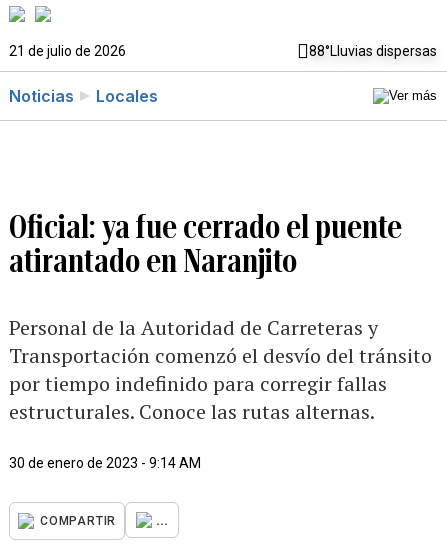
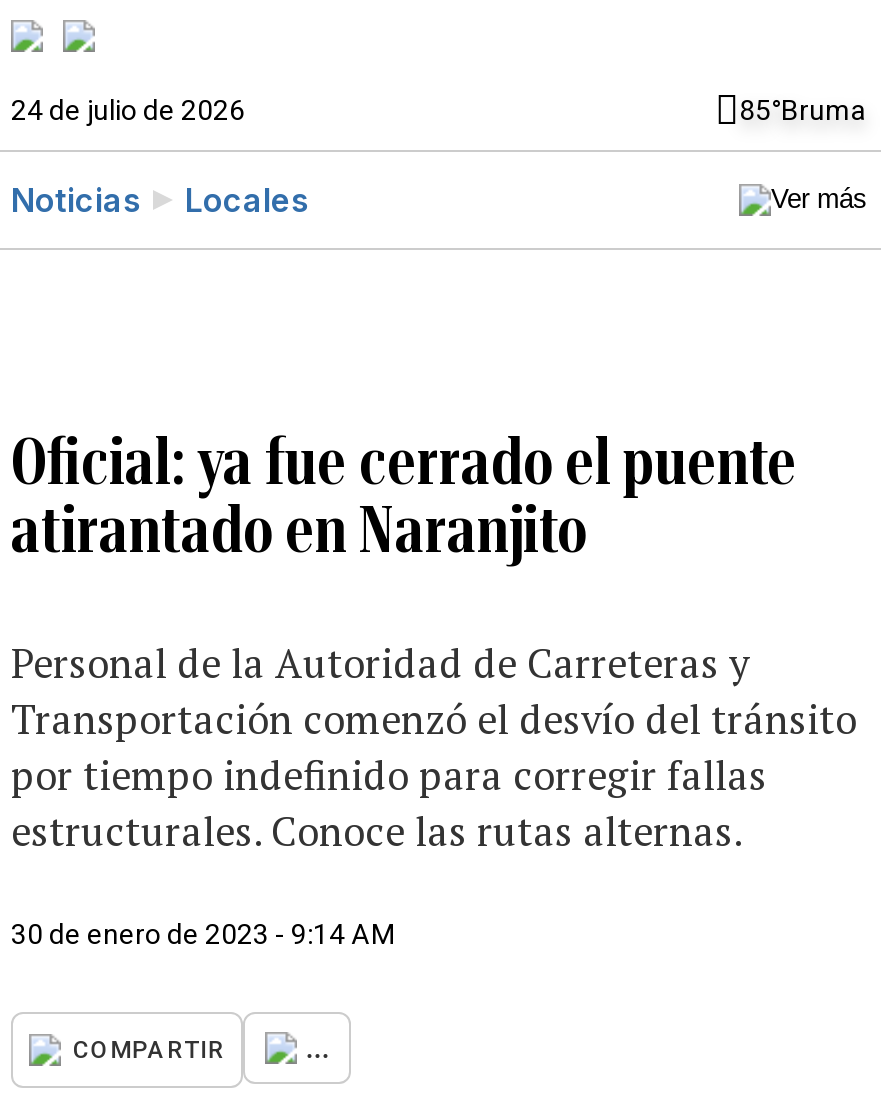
- 21 de julio de 2026
- 88°Lluvias dispersas
+ 24 de julio de 2026
+ 85°Bruma
